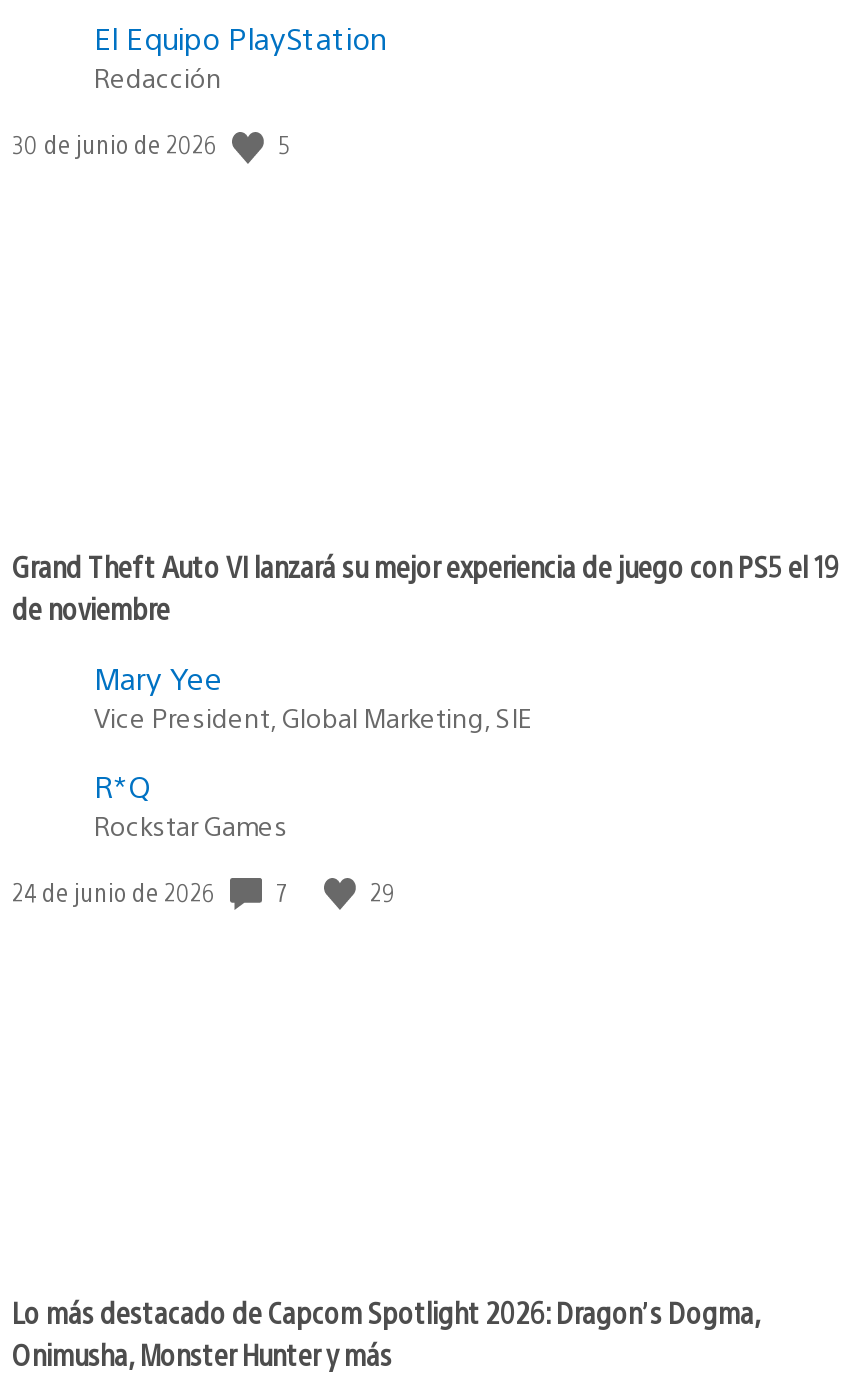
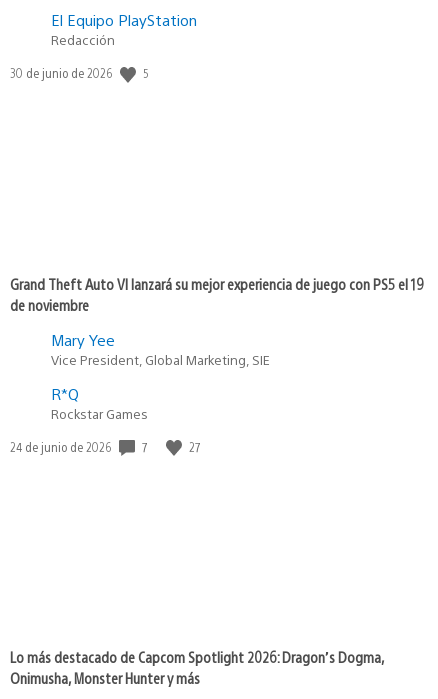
- 29
+ 27
